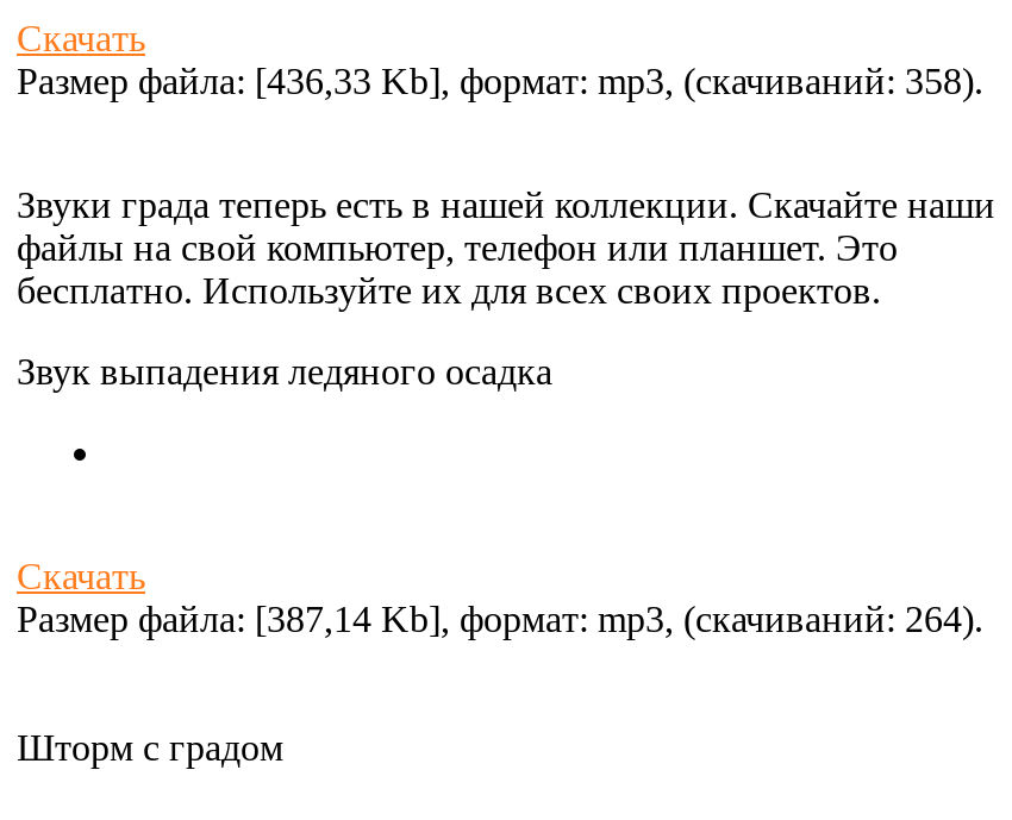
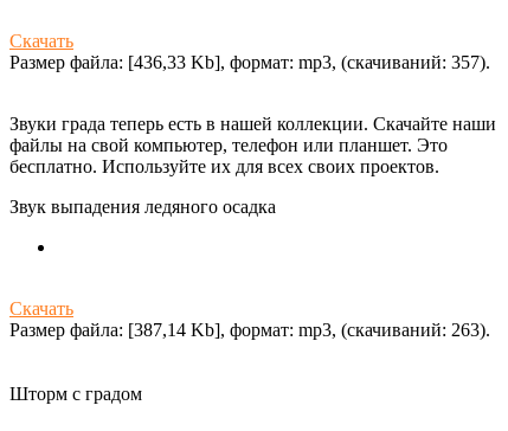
- Размер файла: [436,33 Kb], формат: mp3, (cкачиваний: 358).
+ Размер файла: [436,33 Kb], формат: mp3, (cкачиваний: 357).

- Размер файла: [387,14 Kb], формат: mp3, (cкачиваний: 264).
+ Размер файла: [387,14 Kb], формат: mp3, (cкачиваний: 263).
